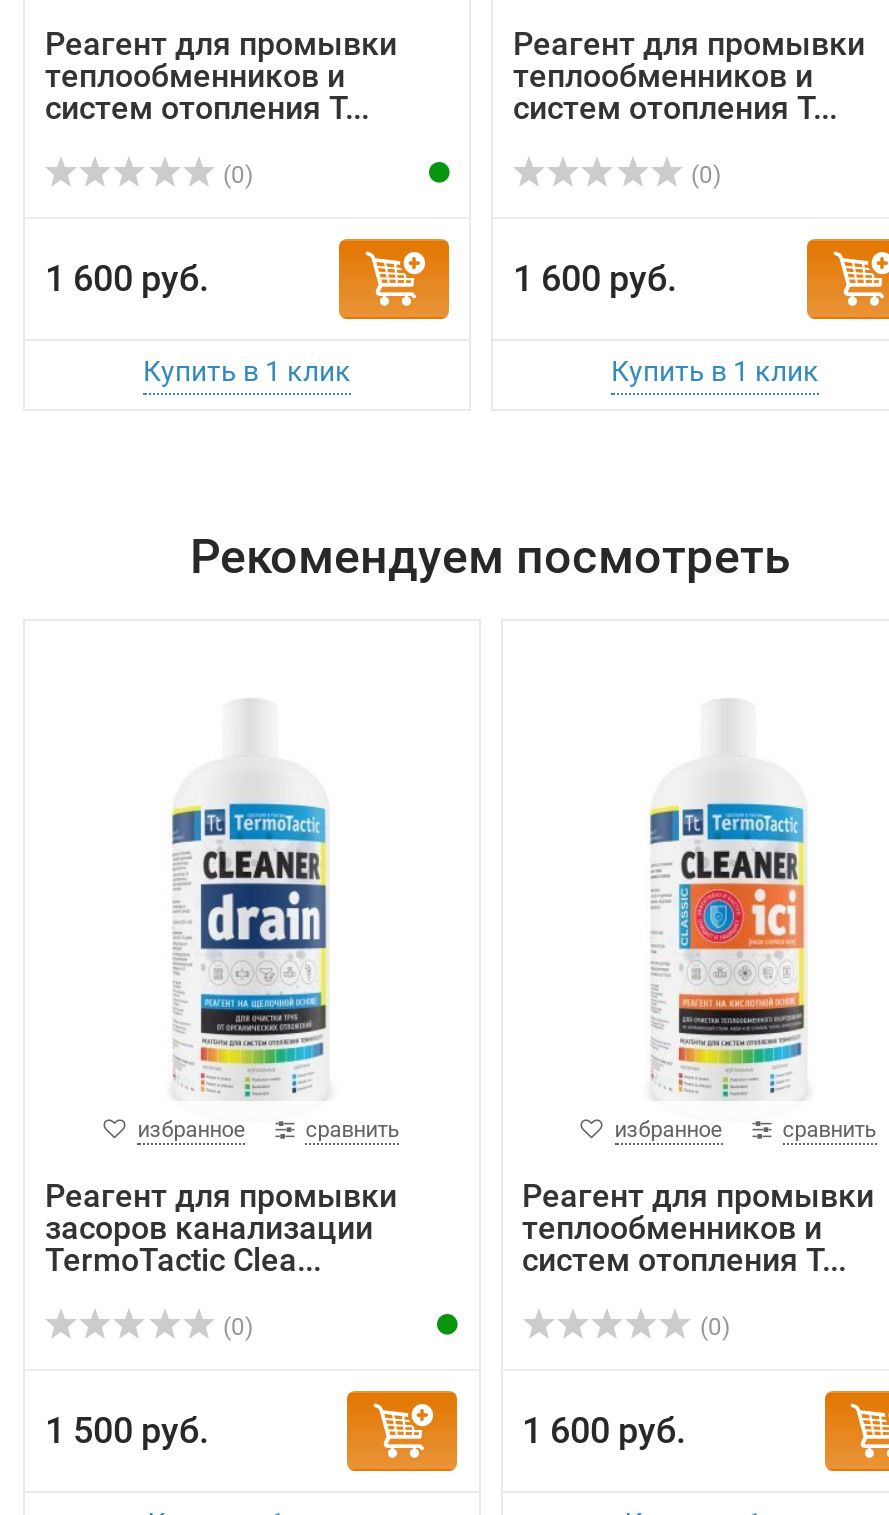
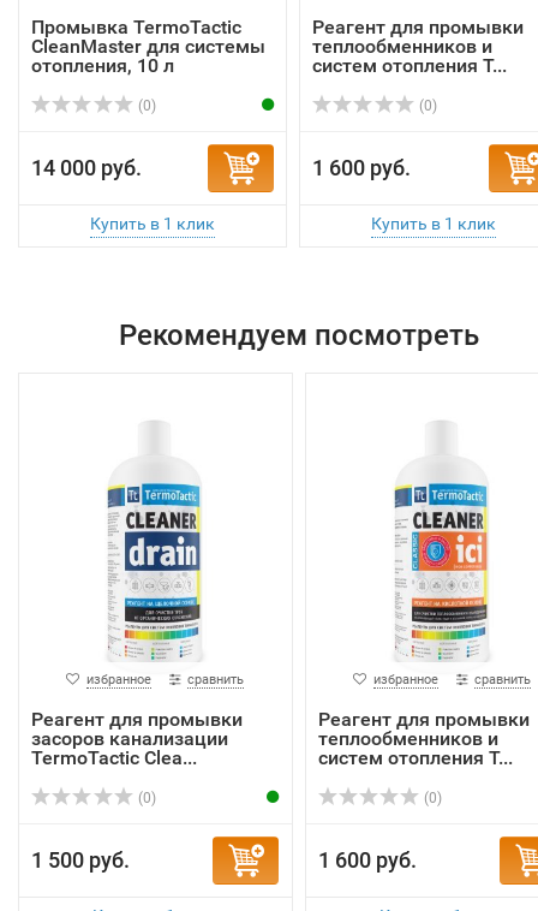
- Реагент для промывки
- теплообменников и
- систем отопления T...
+ Промывка TermoTactic
+ CleanMaster для системы
+ отопления, 10 л

- 1 600 руб.
+ 14 000 руб.
